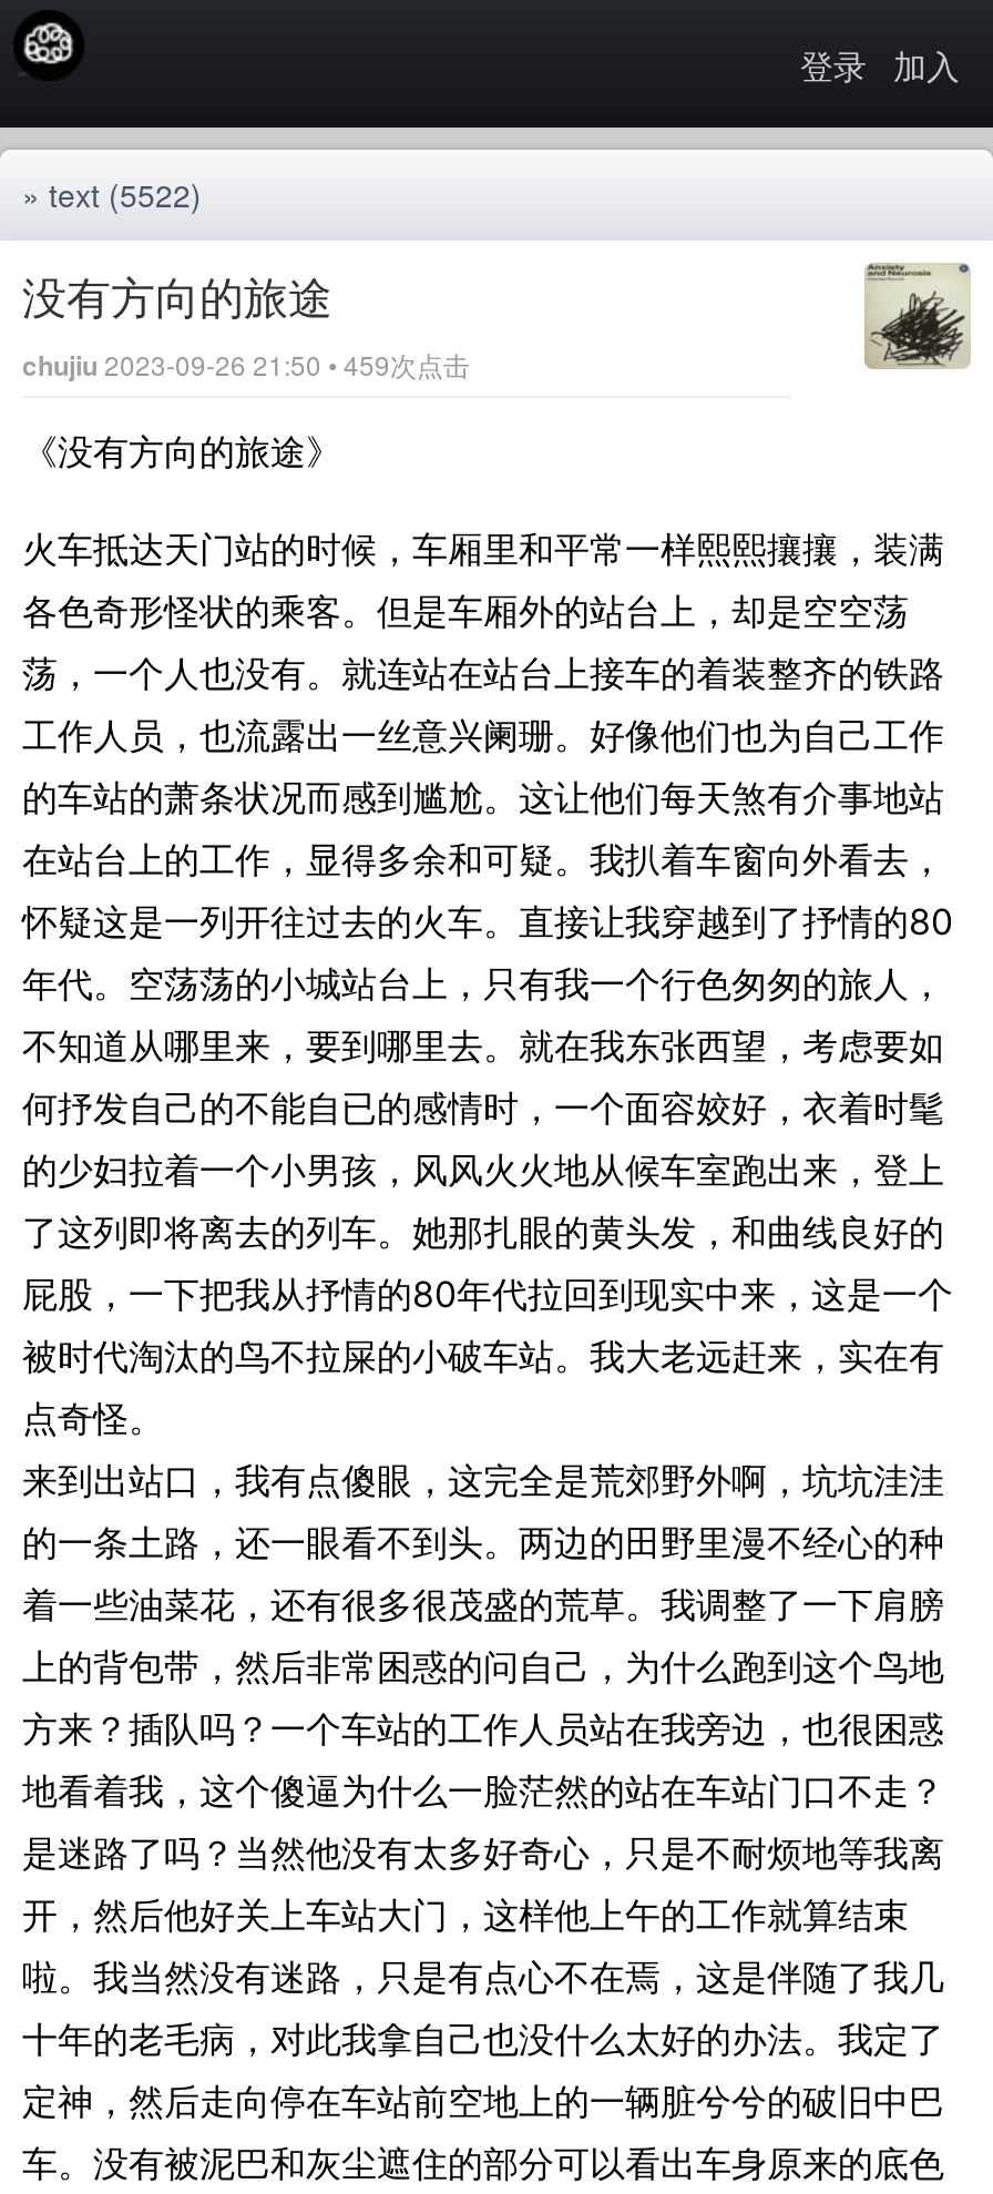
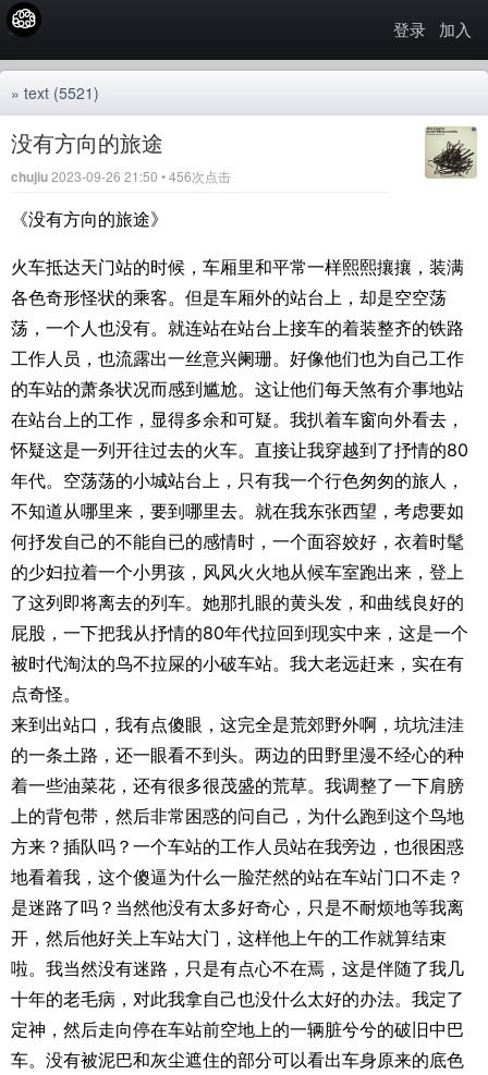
- » text (5522)
+ » text (5521)

- chujiu 2023-09-26 21:50 • 459次点击
+ chujiu 2023-09-26 21:50 • 456次点击
